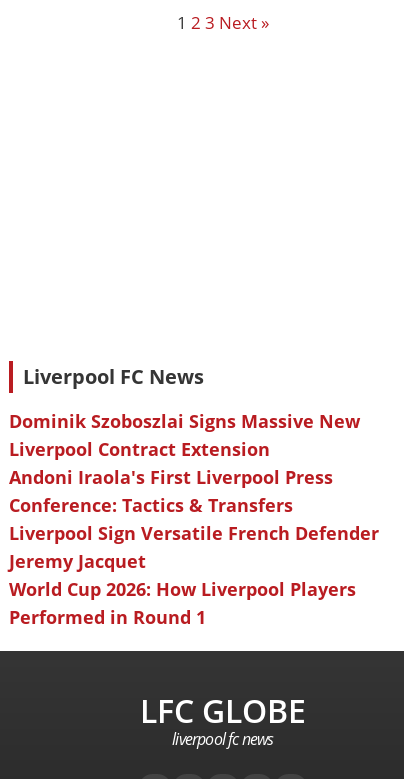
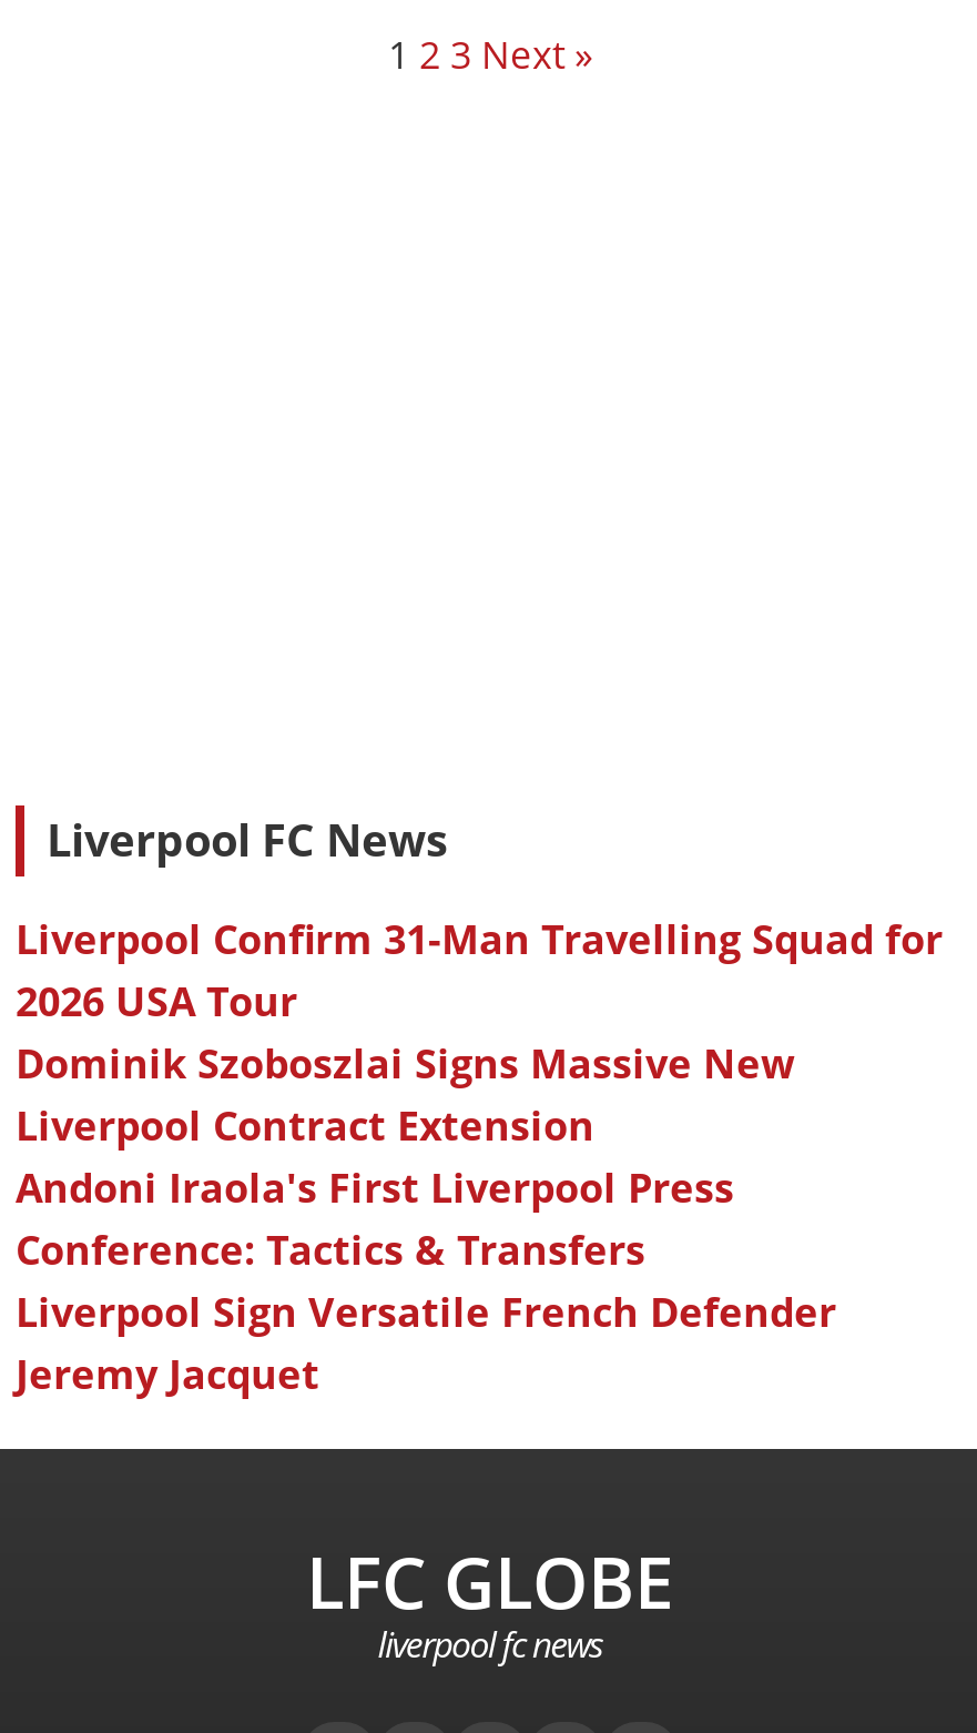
+ Liverpool Confirm 31-Man Travelling Squad for
+ 2026 USA Tour

moved down: Dominik Szoboszlai Signs Massive New | Liverpool Contract Extension | Andoni Iraola's First Liverpool Press | Conference: Tactics & Transfers | Liverpool Sign Versatile French Defender | Jeremy Jacquet

- World Cup 2026: How Liverpool Players
- Performed in Round 1
